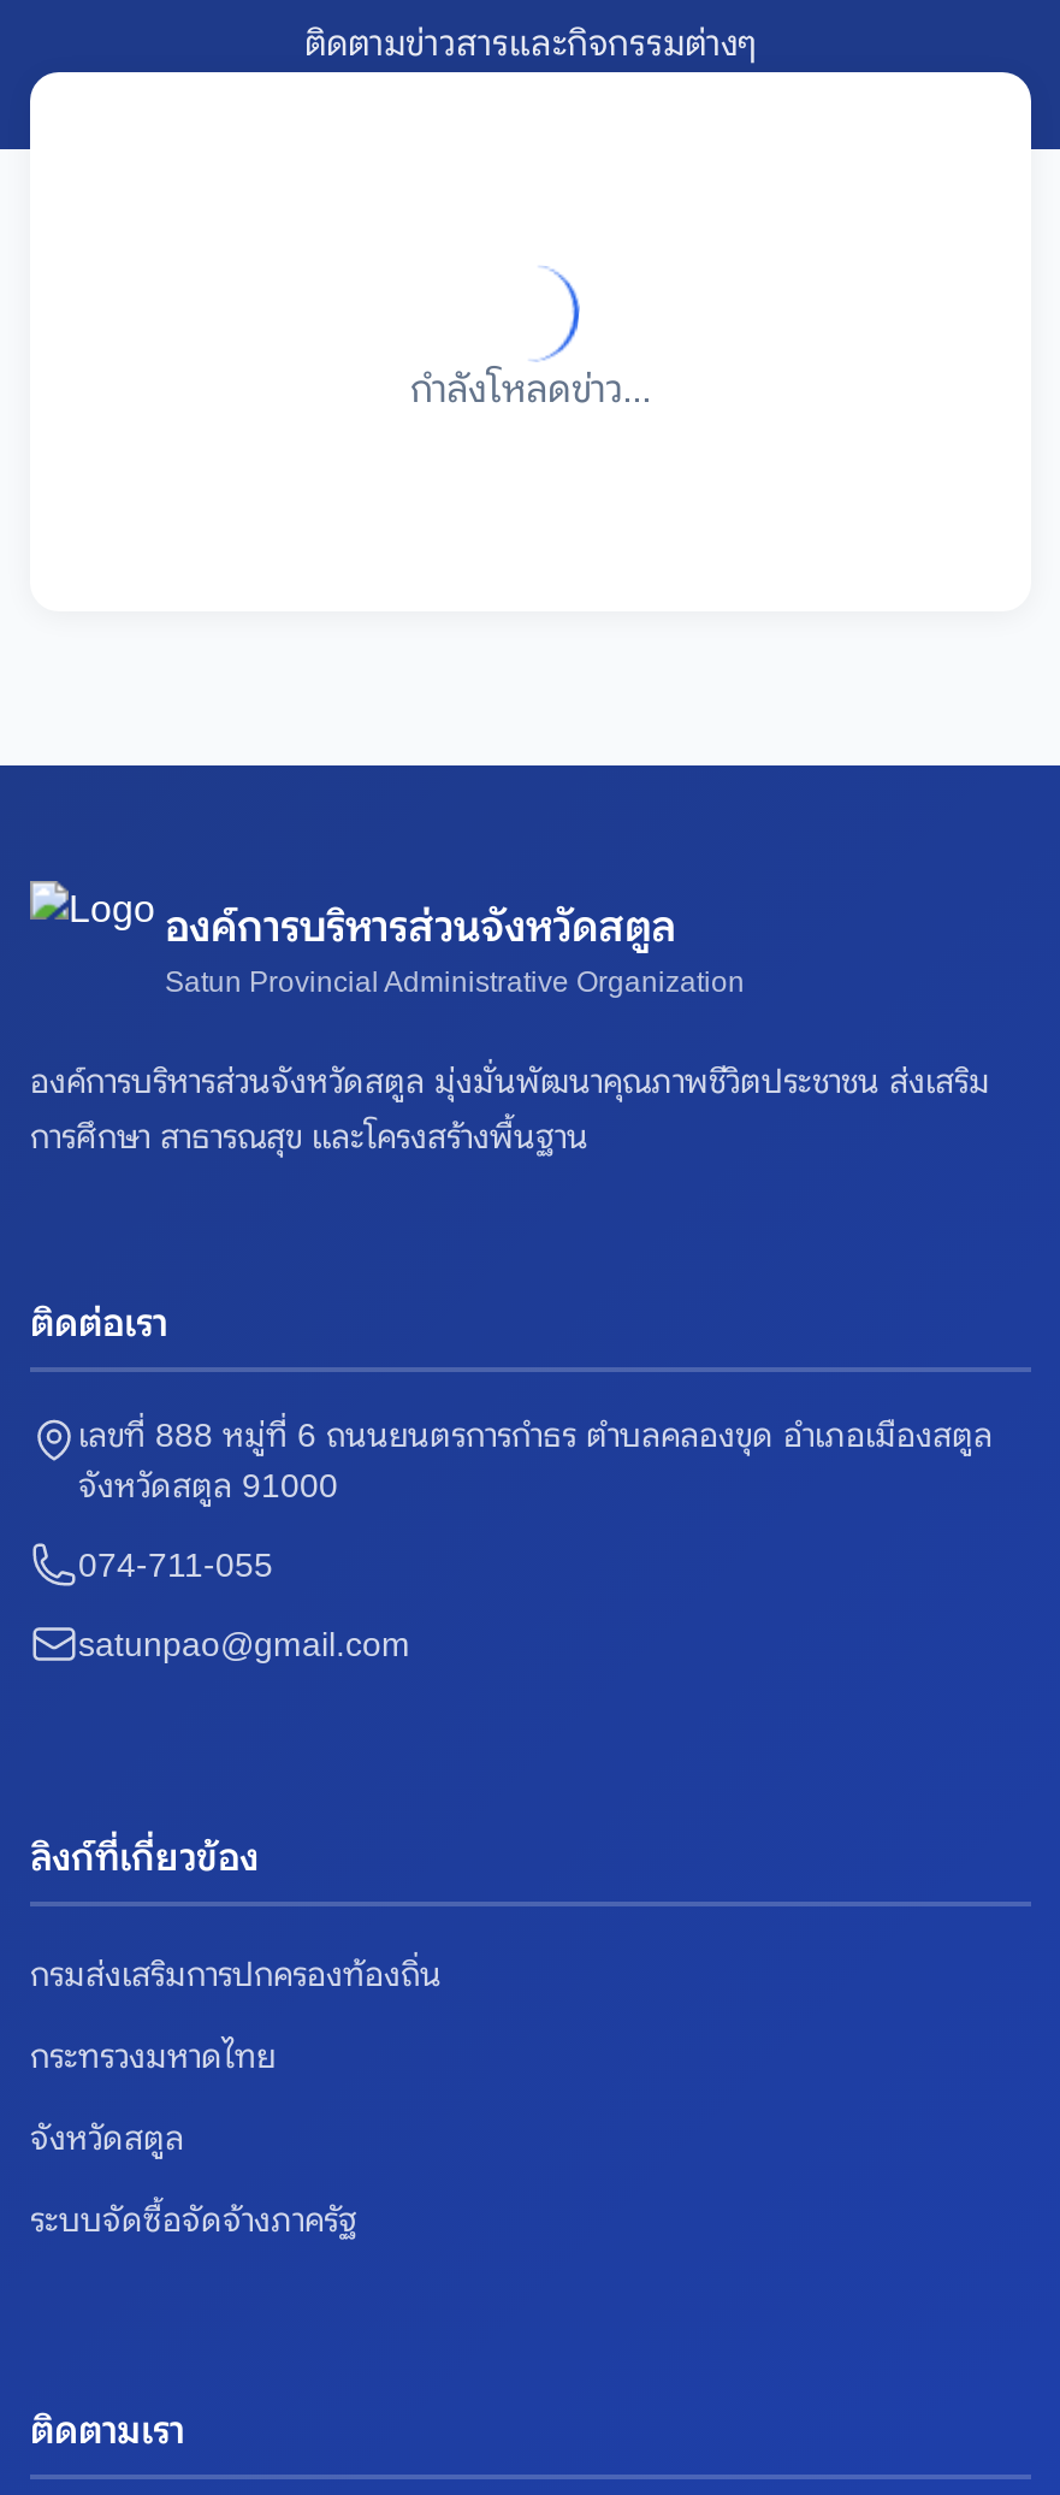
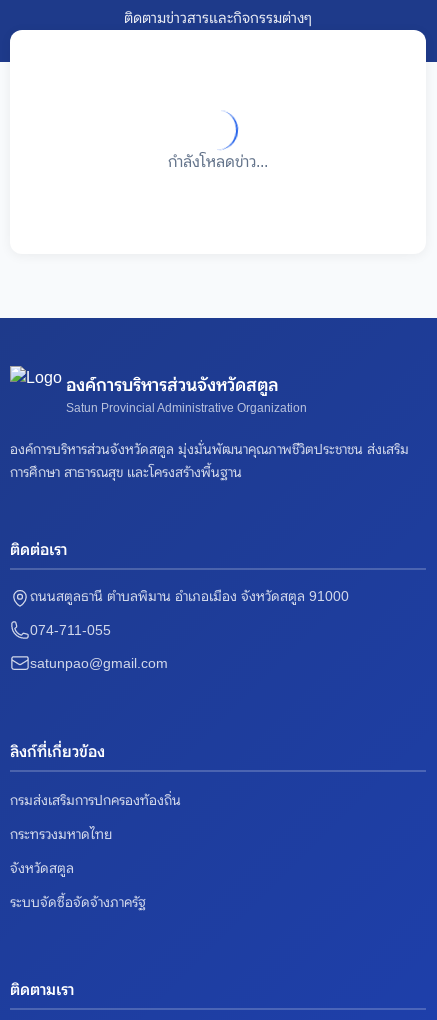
- เลขที่ 888 หมู่ที่ 6 ถนนยนตรการกำธร ตำบลคลองขุด อำเภอเมืองสตูล
- จังหวัดสตูล 91000
+ ถนนสตูลธานี ตำบลพิมาน อำเภอเมือง จังหวัดสตูล 91000
